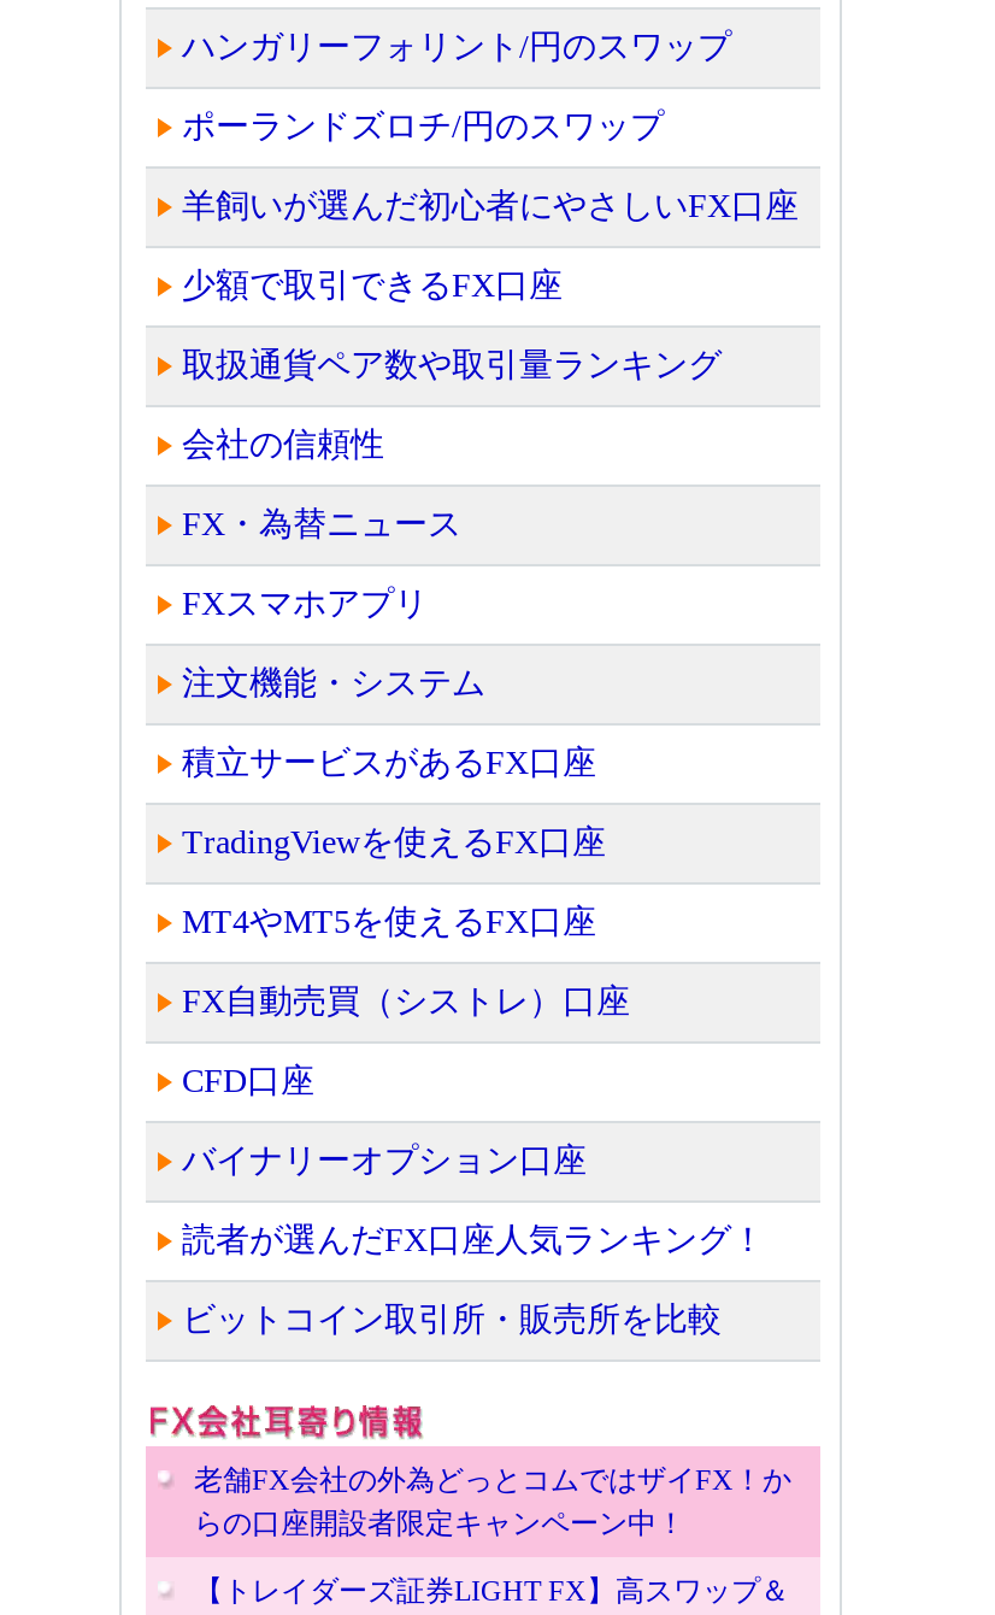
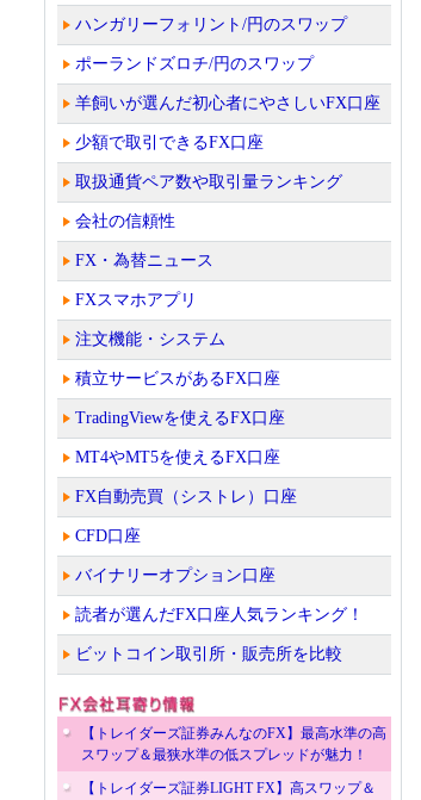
- 老舗FX会社の外為どっとコムではザイFX！か
- らの口座開設者限定キャンペーン中！
+ 【トレイダーズ証券みんなのFX】最高水準の高
+ スワップ＆最狭水準の低スプレッドが魅力！
